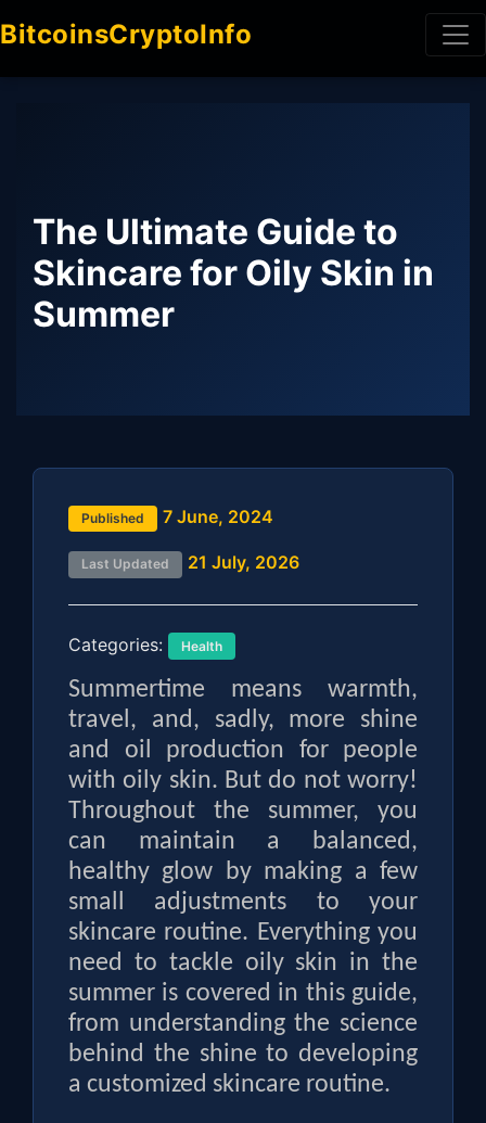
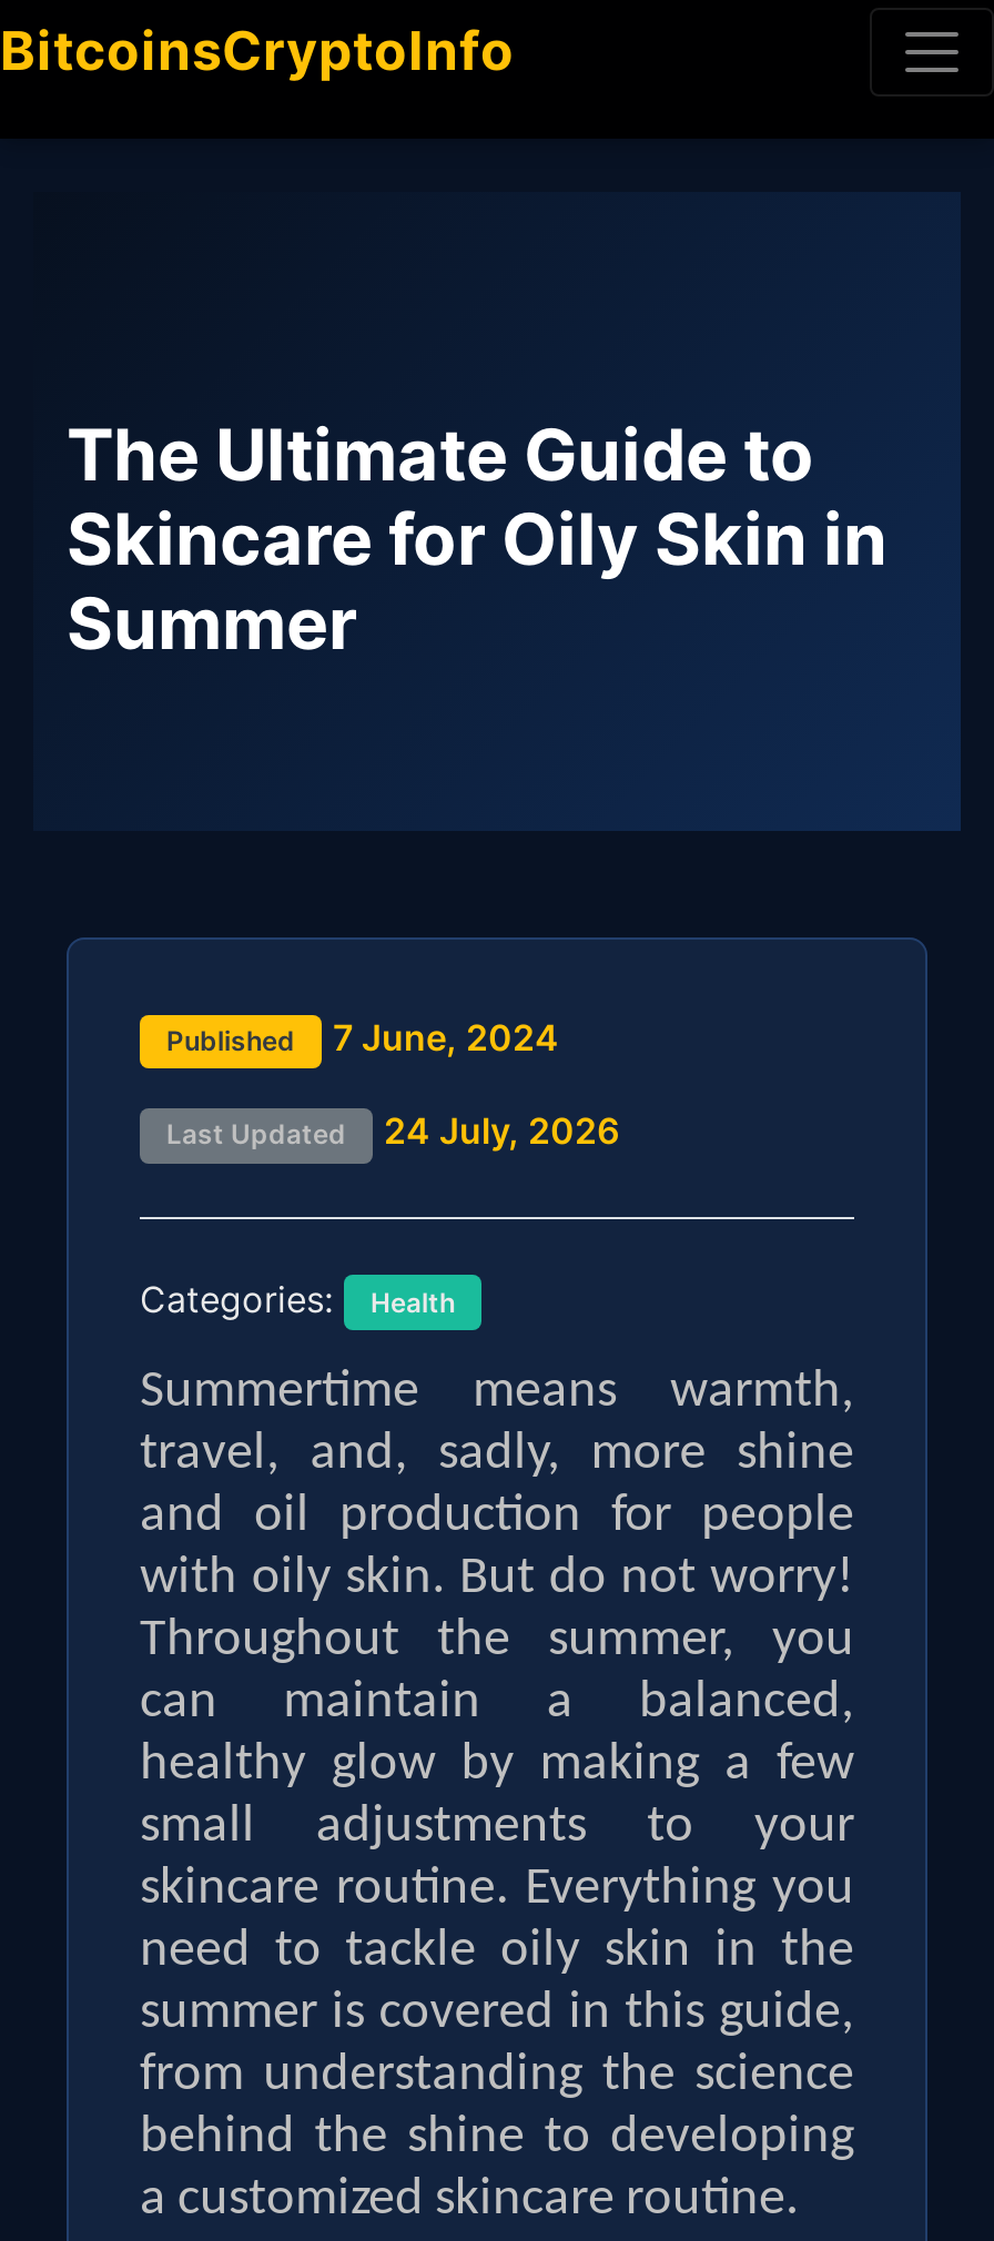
- Last Updated 21 July, 2026
+ Last Updated 24 July, 2026
